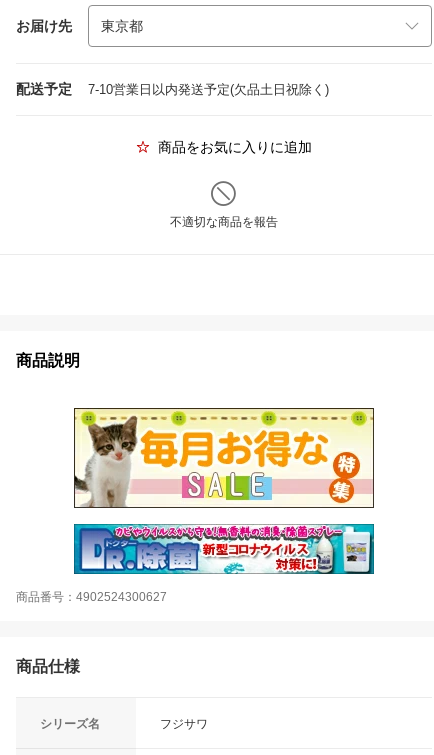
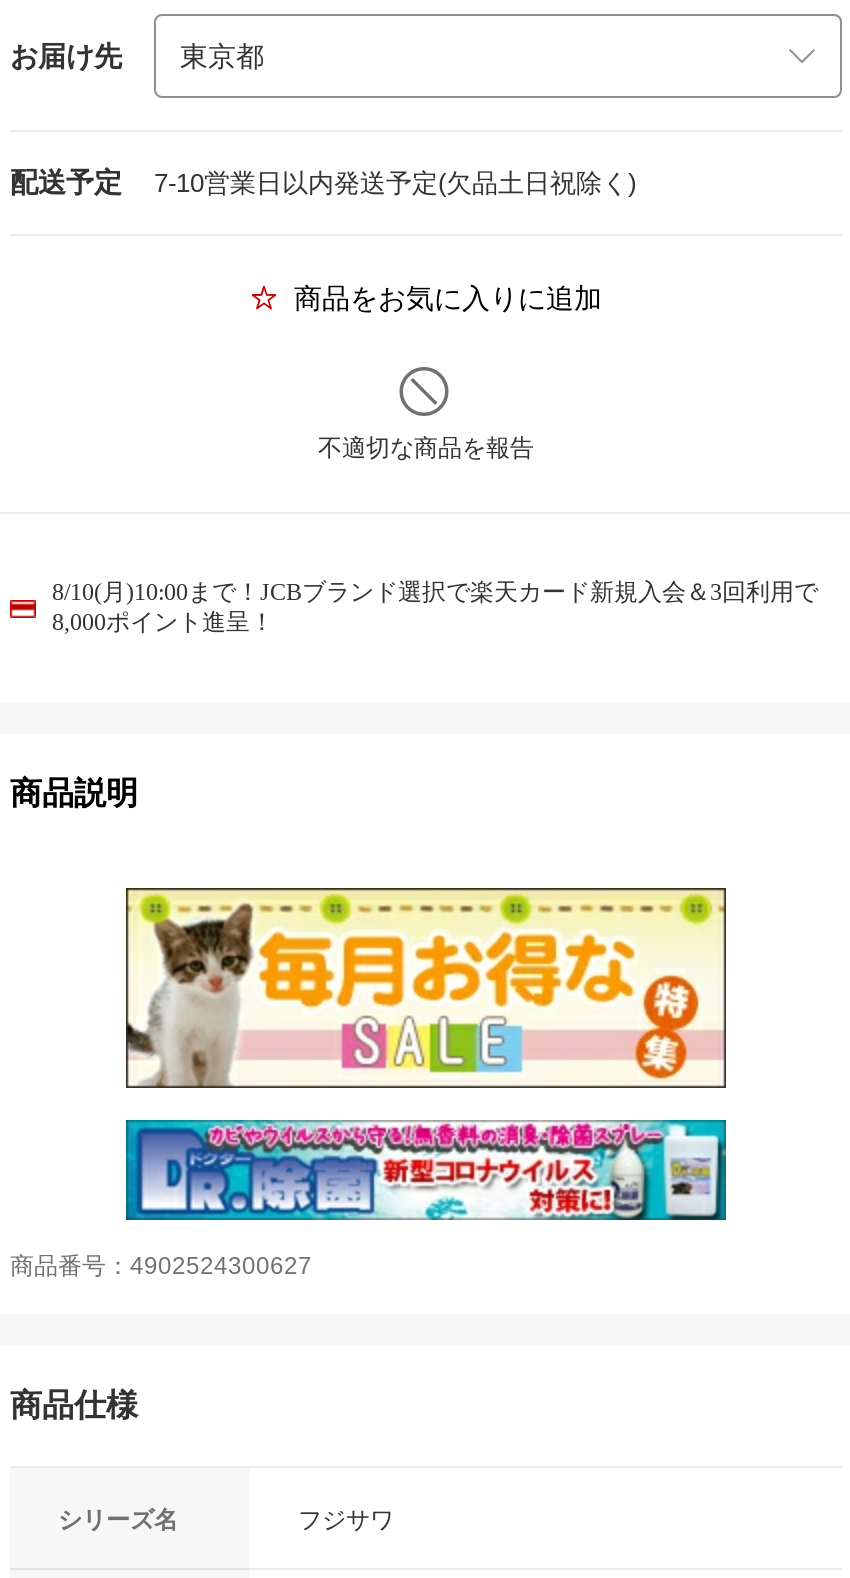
+ 8/10(月)10:00まで！JCBブランド選択で楽天カード新規入会＆3回利用で
+ 8,000ポイント進呈！
